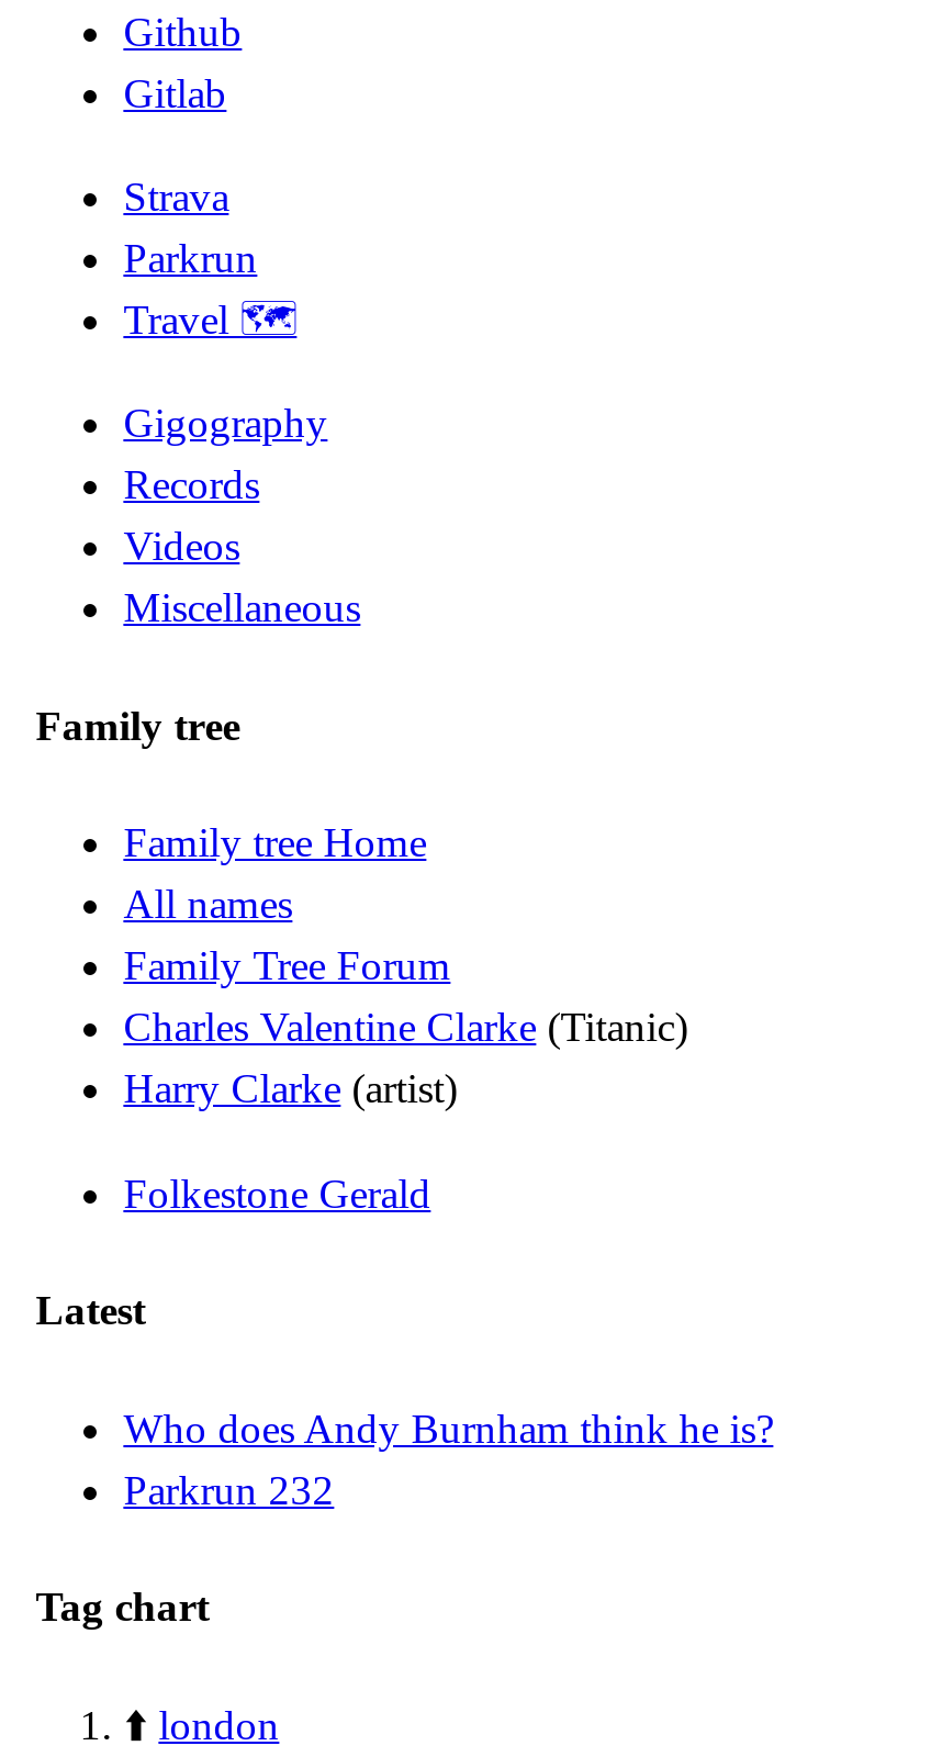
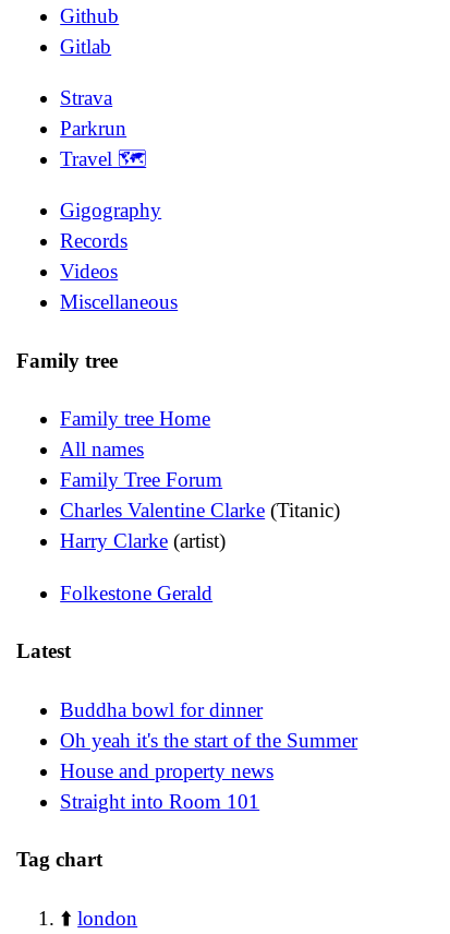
- Who does Andy Burnham think he is?
- Parkrun 232
+ Buddha bowl for dinner
+ Oh yeah it's the start of the Summer
+ House and property news
+ Straight into Room 101
